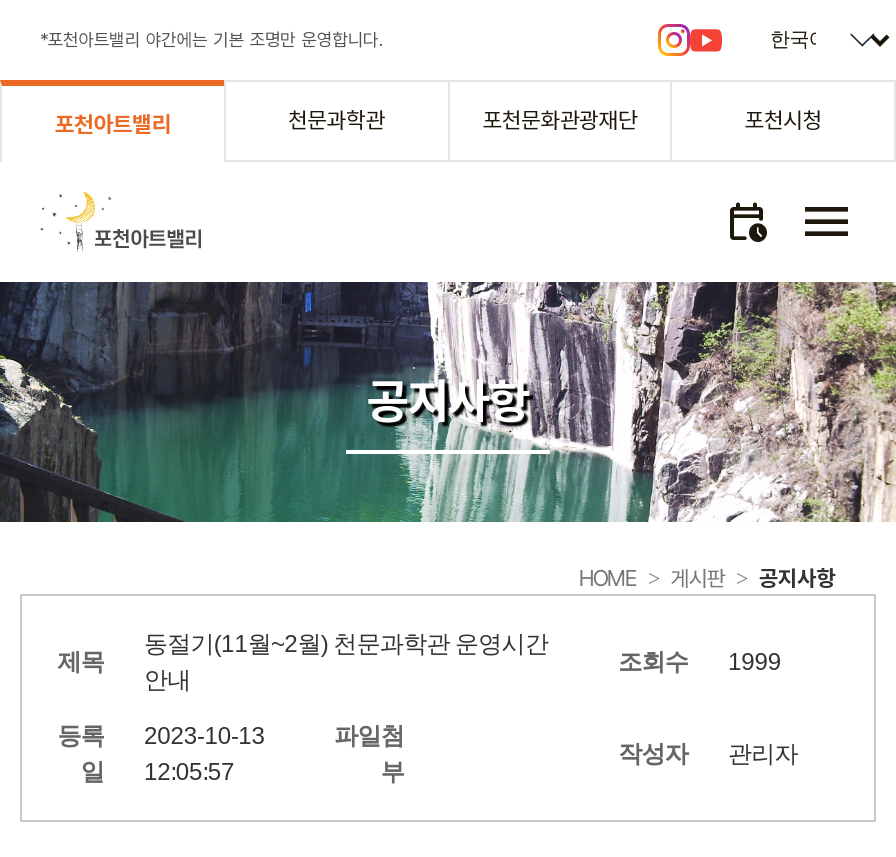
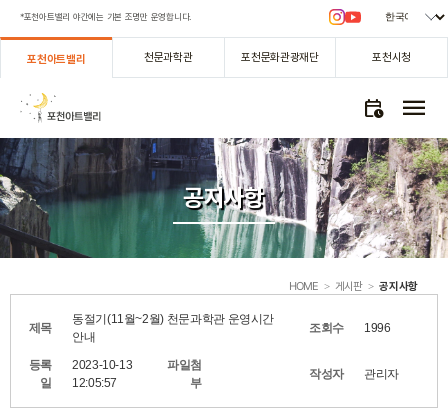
- 조회수 1999
+ 조회수 1996
